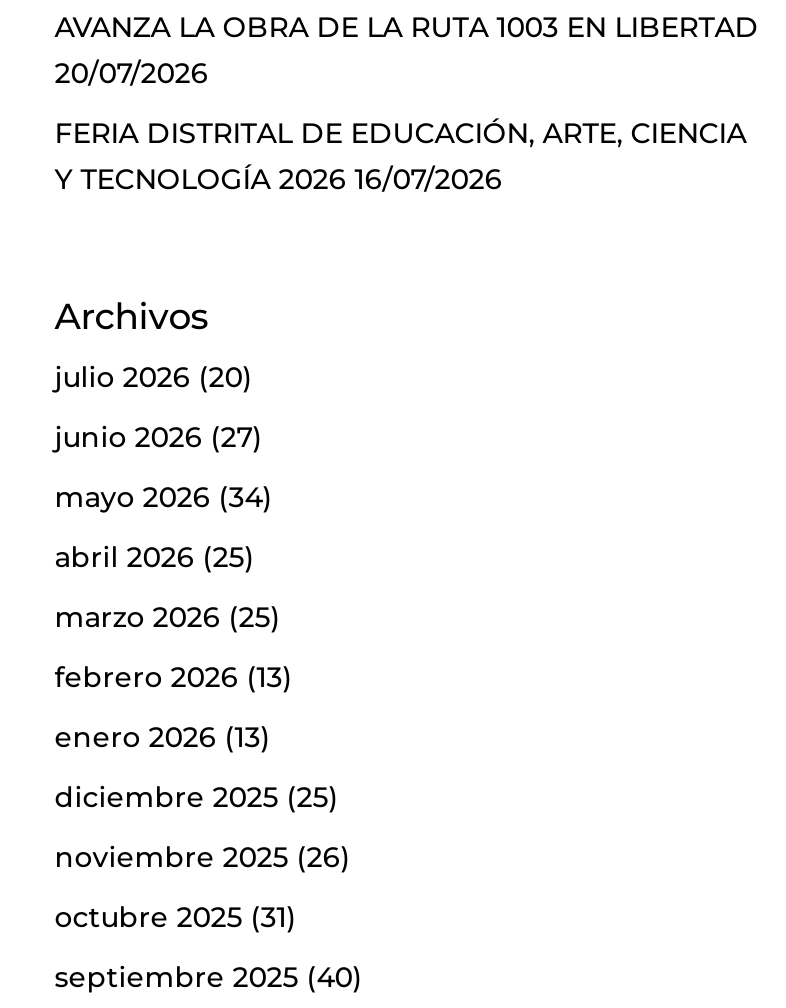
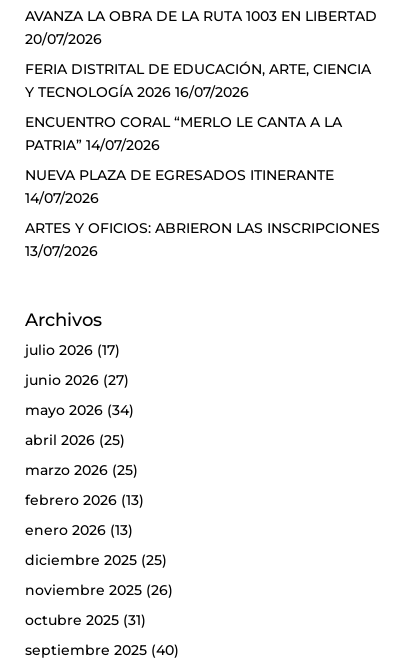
+ ENCUENTRO CORAL “MERLO LE CANTA A LA
+ PATRIA” 14/07/2026
+ NUEVA PLAZA DE EGRESADOS ITINERANTE
+ 14/07/2026
+ ARTES Y OFICIOS: ABRIERON LAS INSCRIPCIONES
+ 13/07/2026

- julio 2026 (20)
+ julio 2026 (17)
